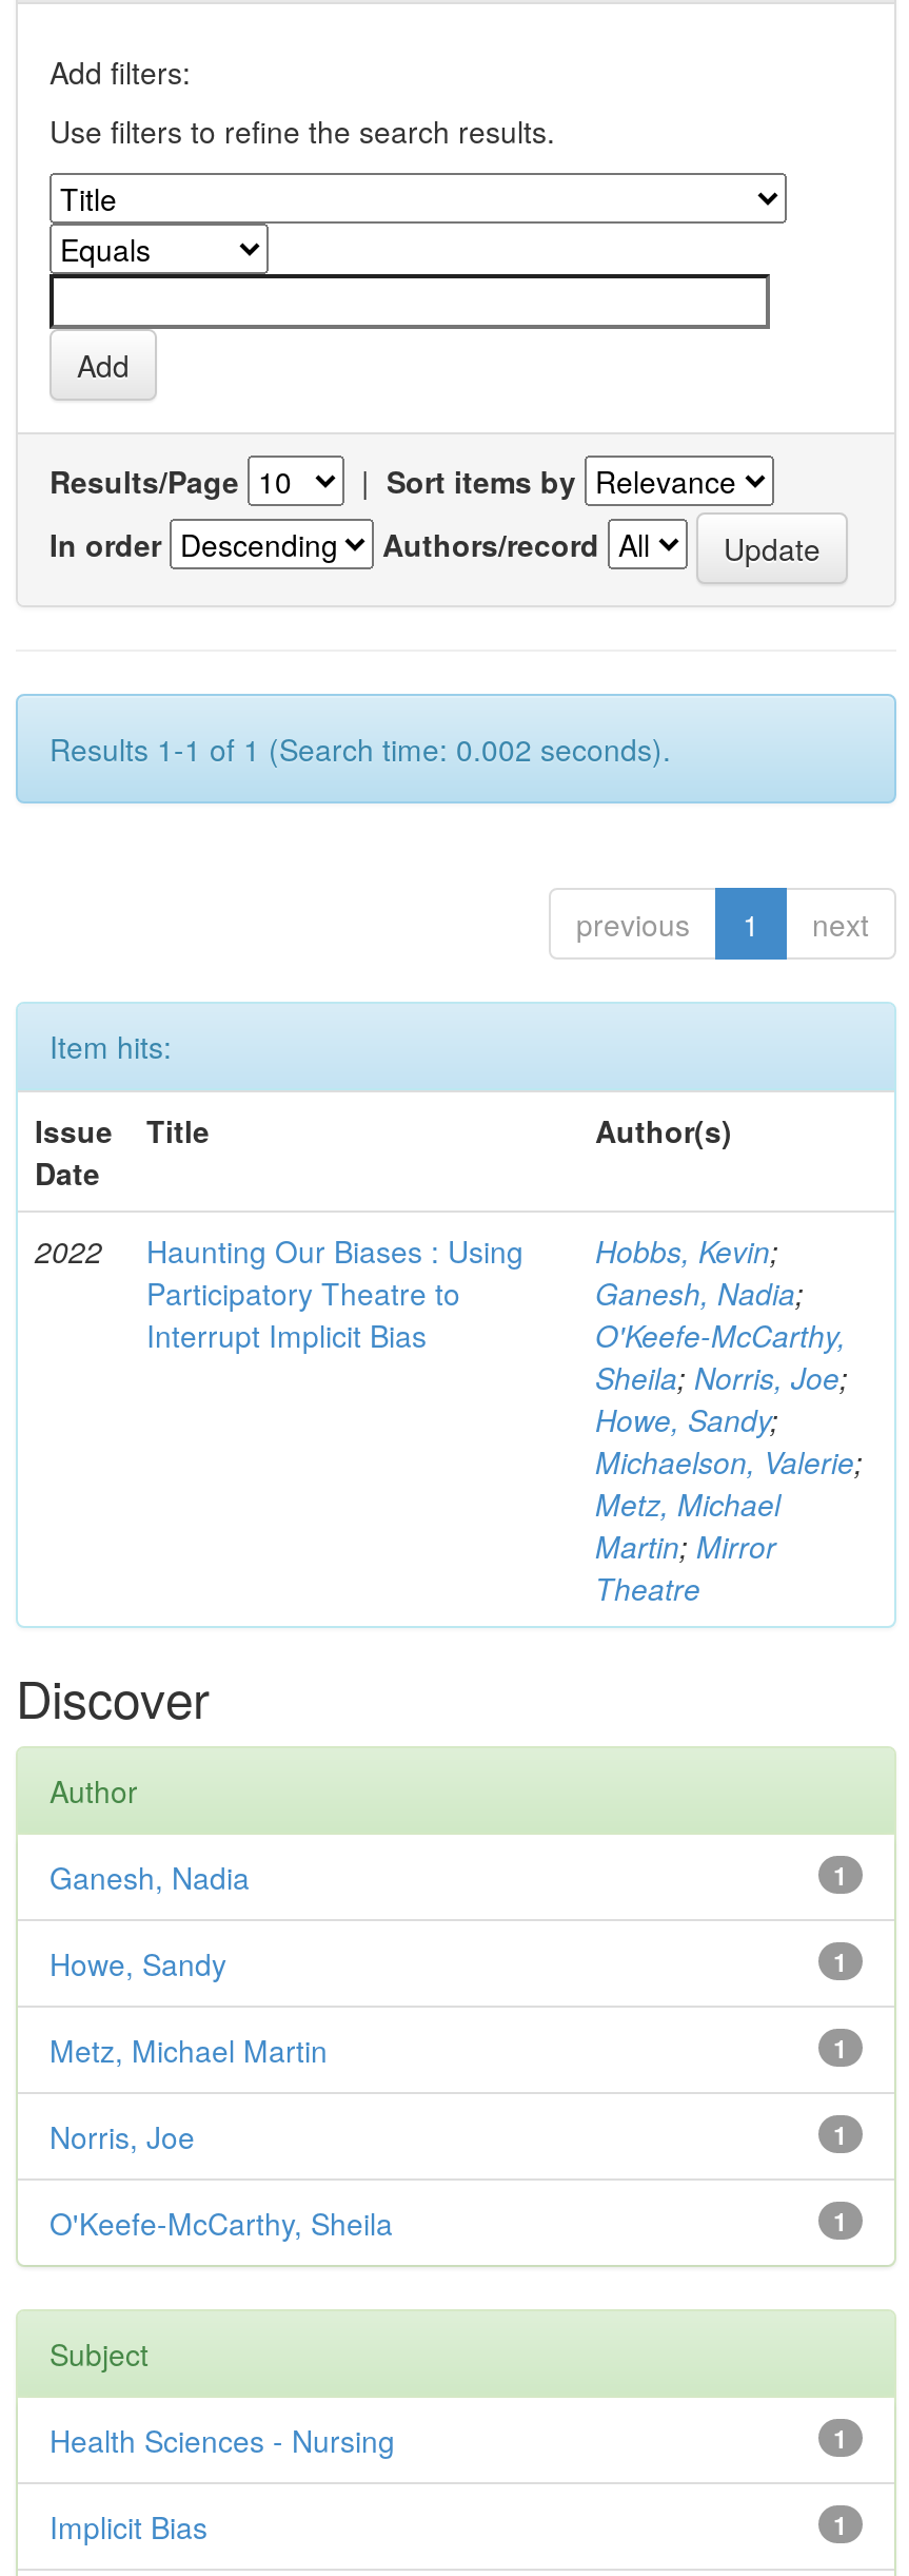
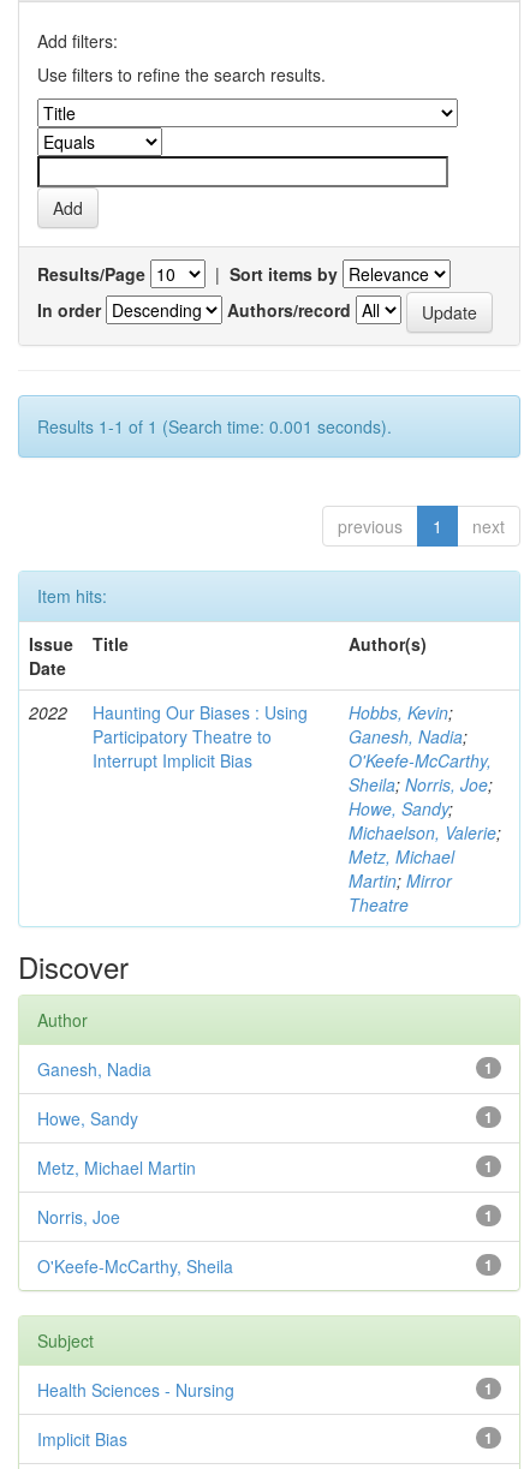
- Results 1-1 of 1 (Search time: 0.002 seconds).
+ Results 1-1 of 1 (Search time: 0.001 seconds).
